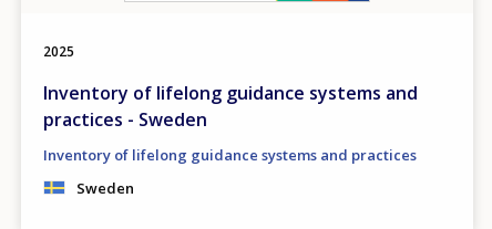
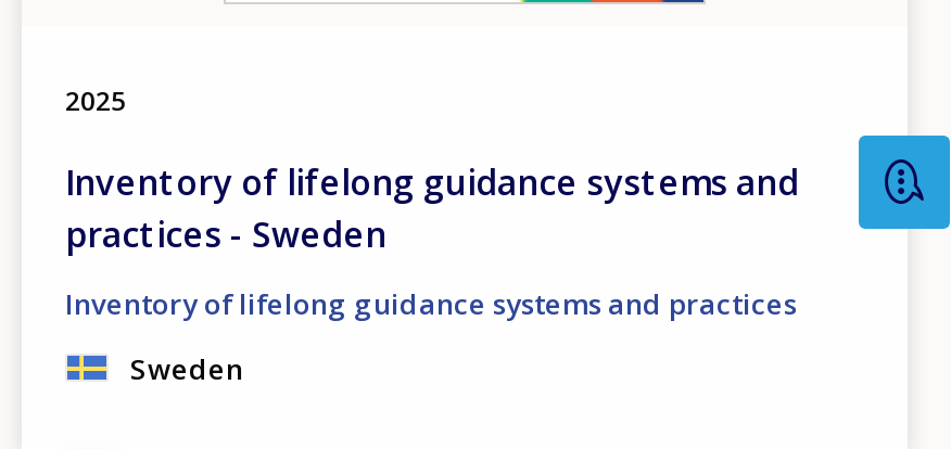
+ [image]
